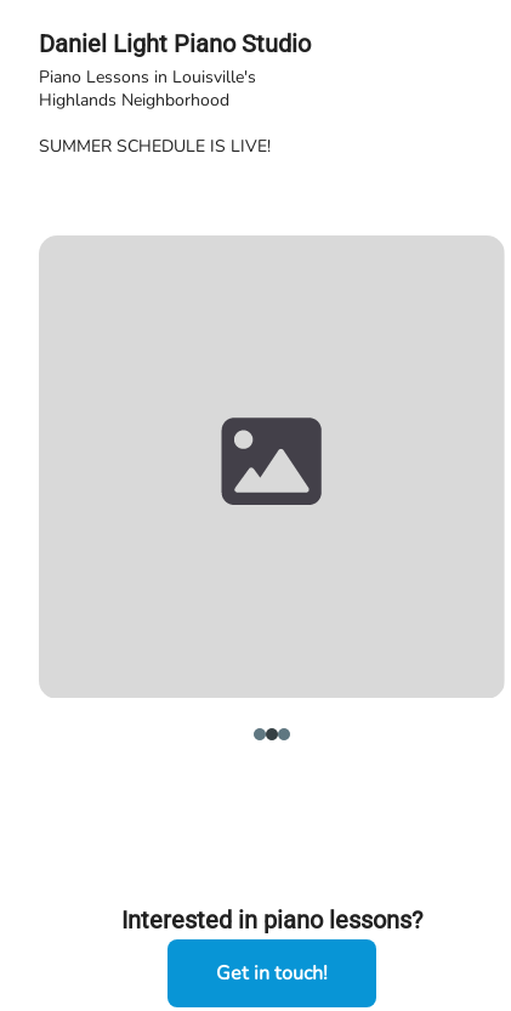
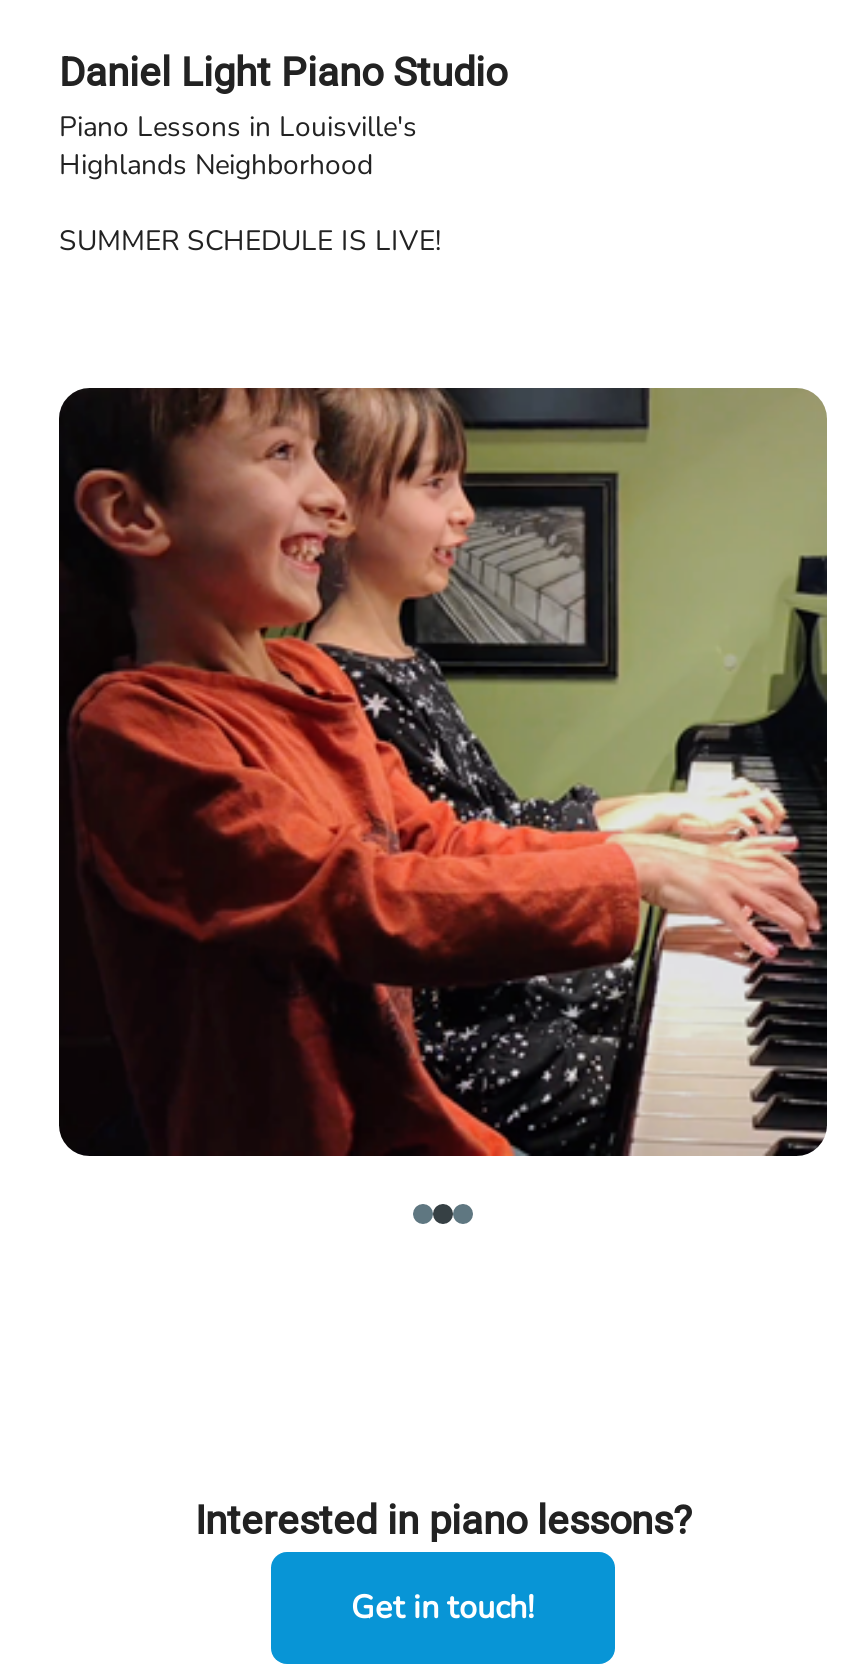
+ [image]
